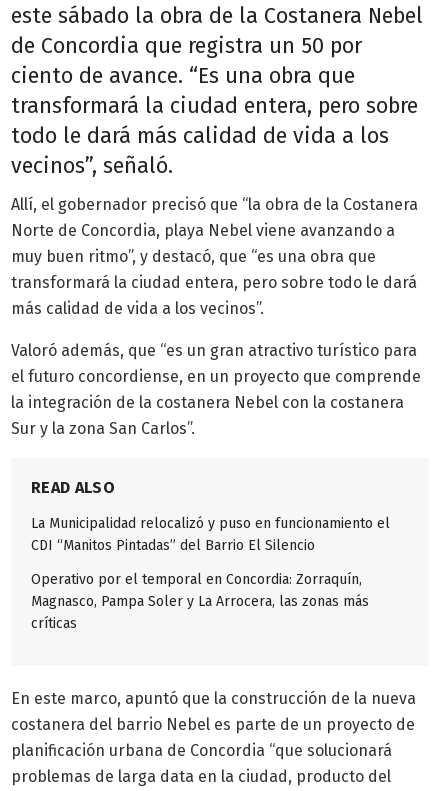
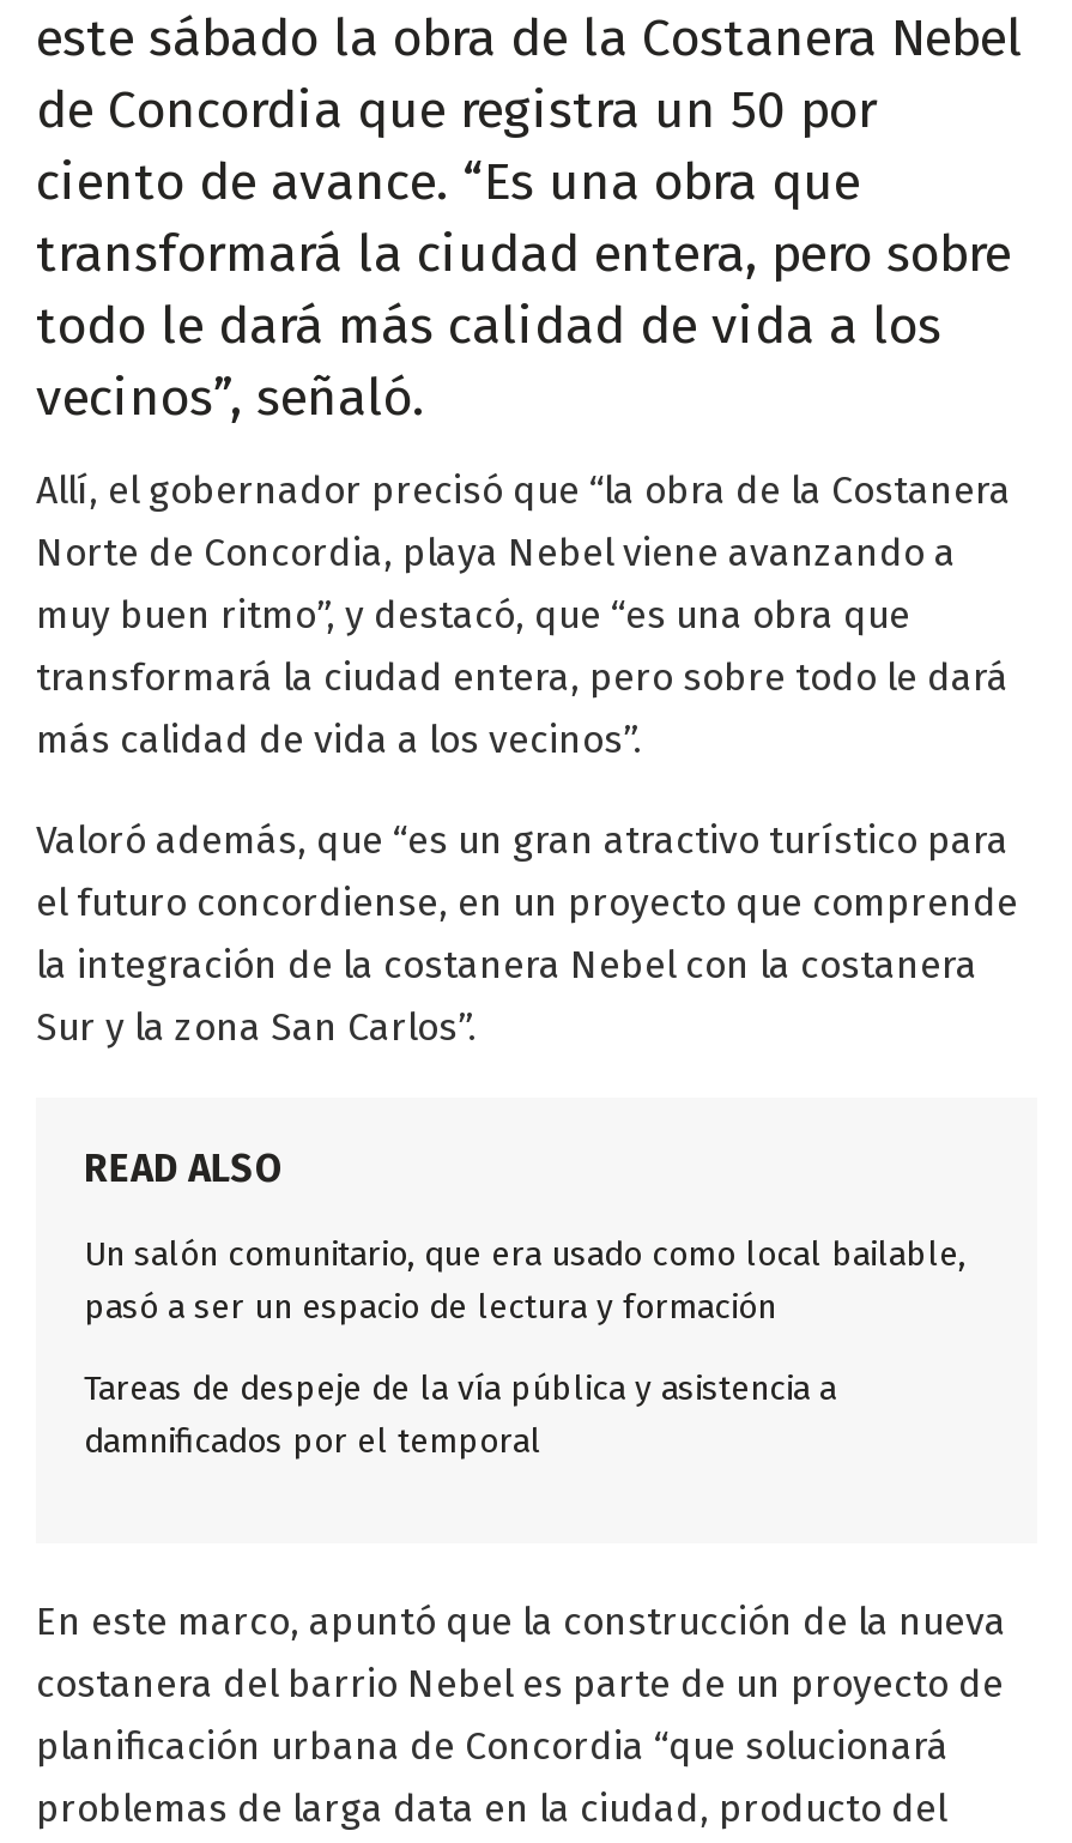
- La Municipalidad relocalizó y puso en funcionamiento el
- CDI “Manitos Pintadas” del Barrio El Silencio
+ Un salón comunitario, que era usado como local bailable,
+ pasó a ser un espacio de lectura y formación

- Operativo por el temporal en Concordia: Zorraquín,
- Magnasco, Pampa Soler y La Arrocera, las zonas más
- críticas
+ Tareas de despeje de la vía pública y asistencia a
+ damnificados por el temporal
